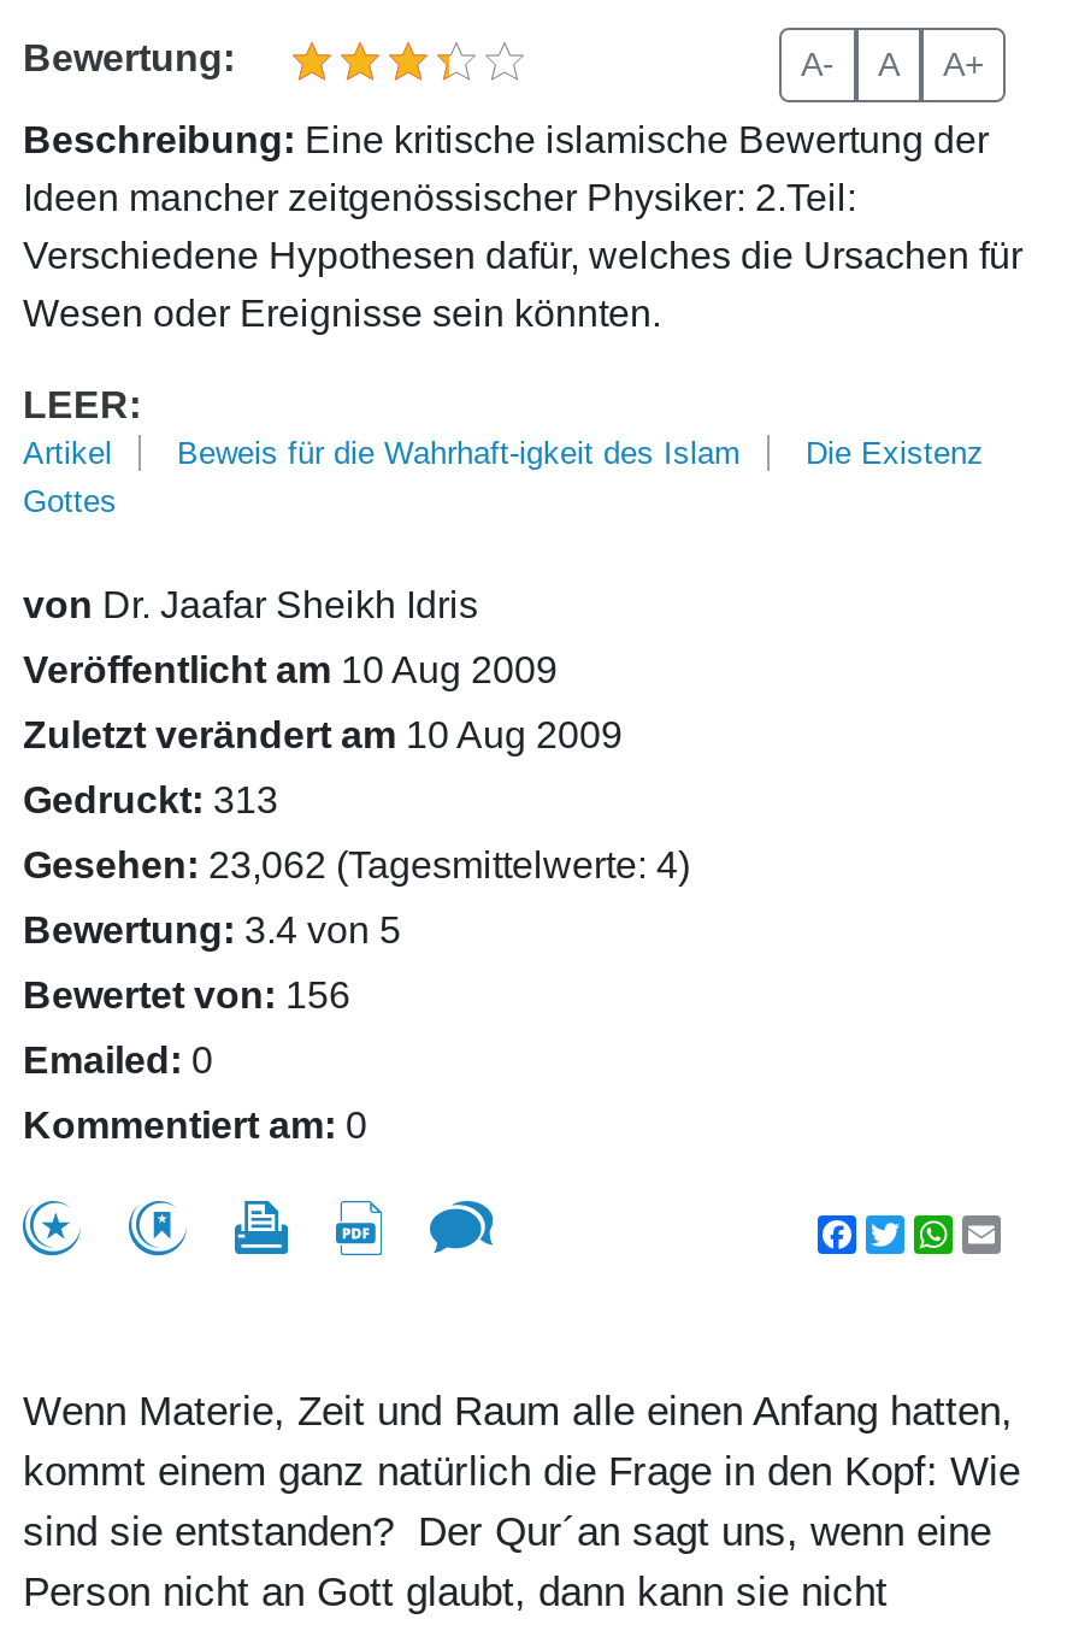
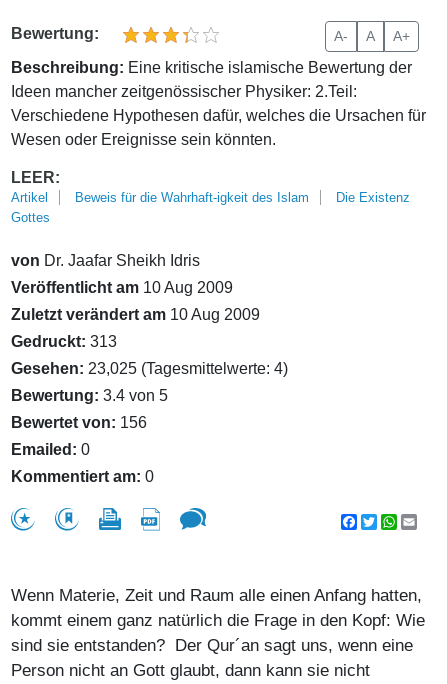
- Gesehen: 23,062 (Tagesmittelwerte: 4)
+ Gesehen: 23,025 (Tagesmittelwerte: 4)
